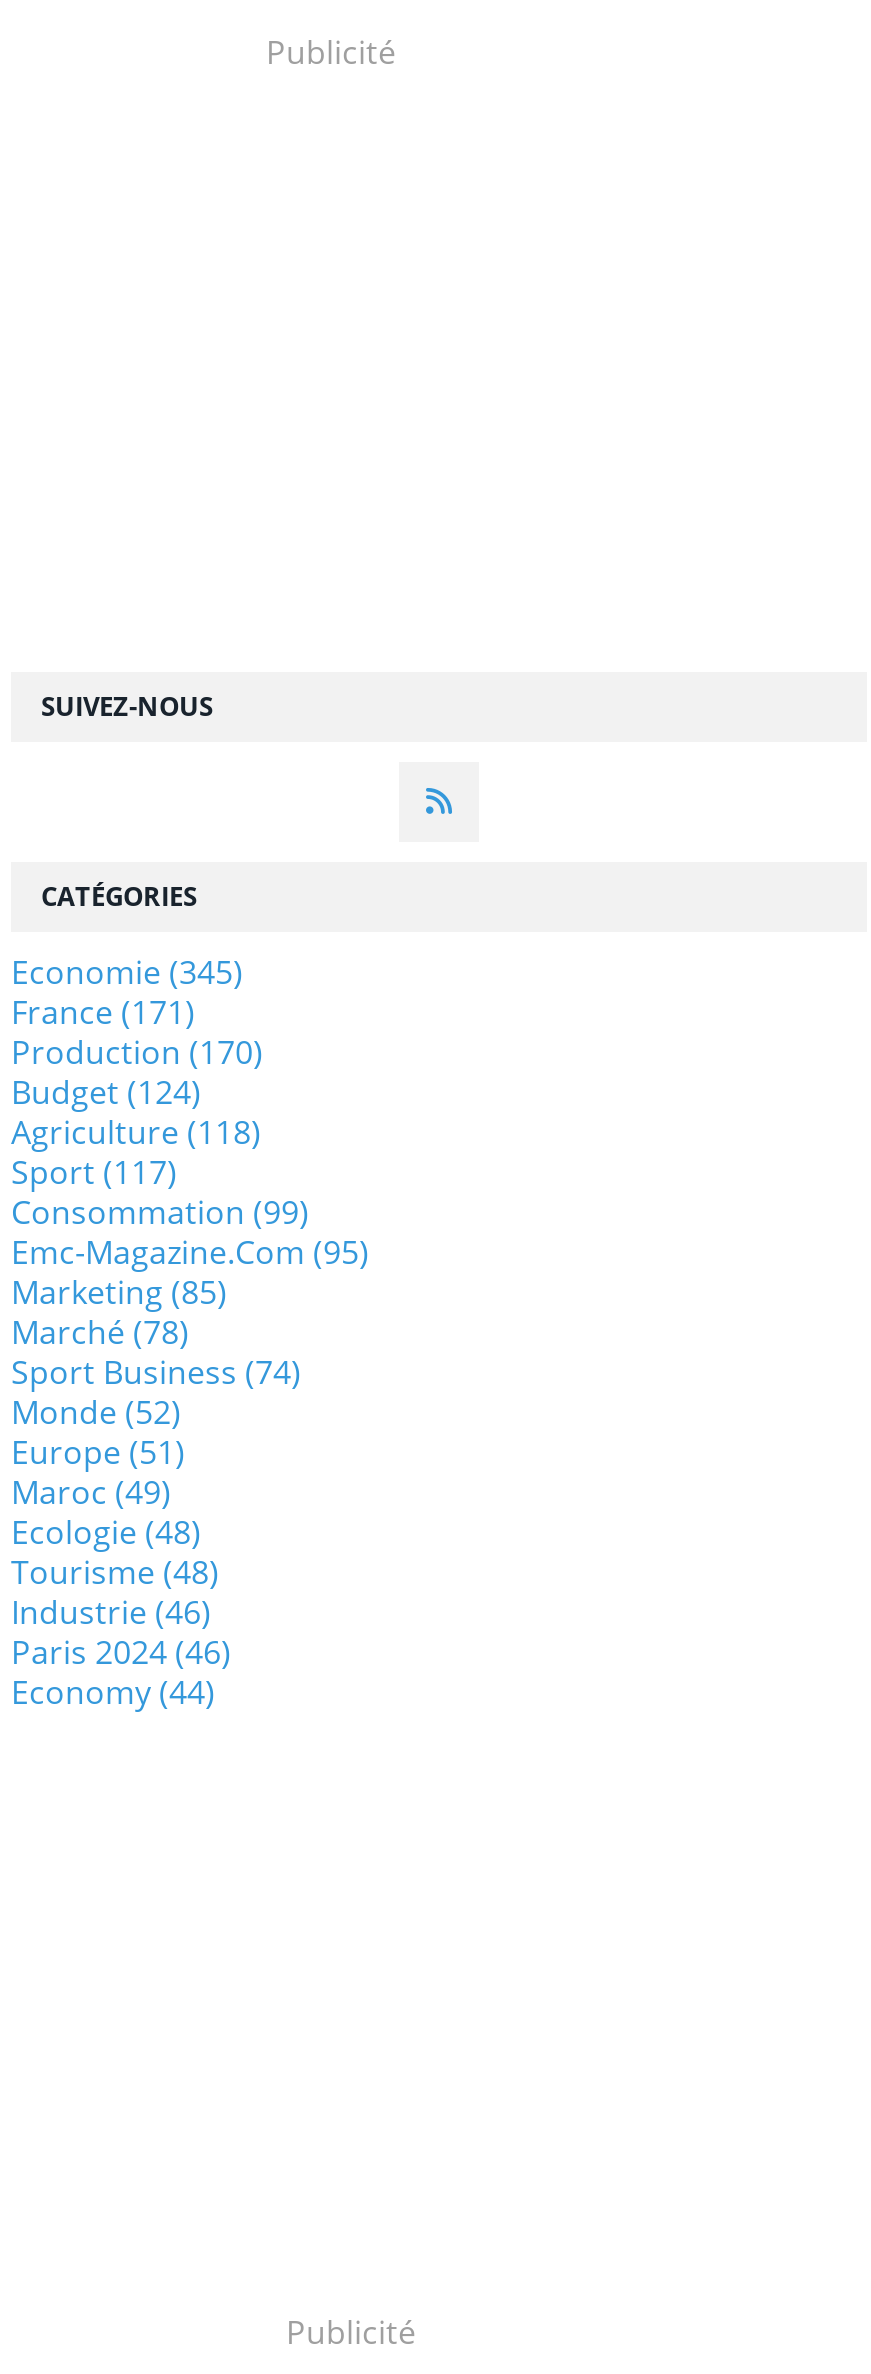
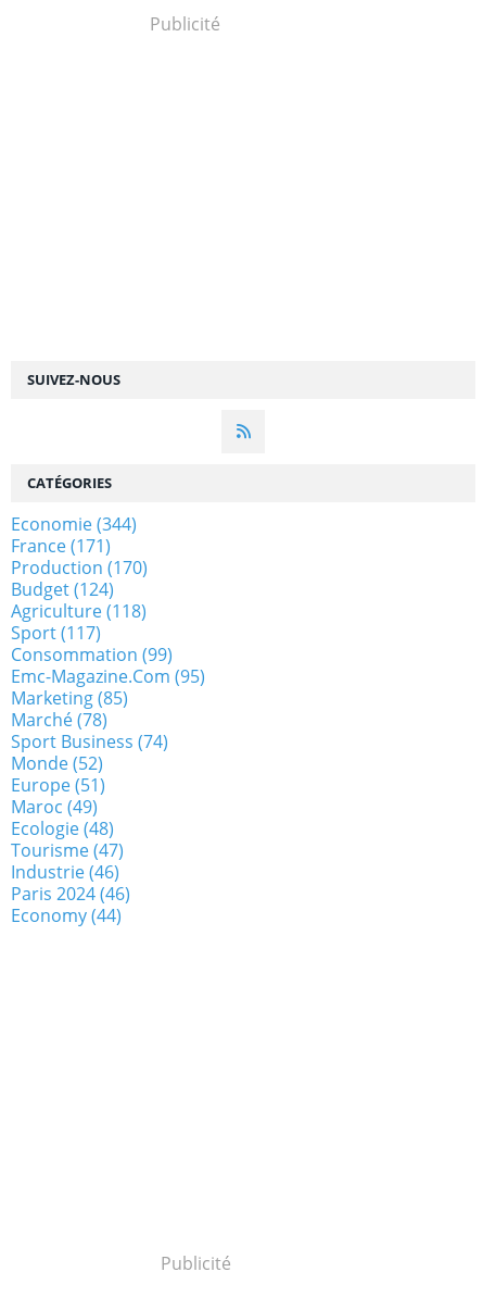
- Economie (345)
+ Economie (344)

- Tourisme (48)
+ Tourisme (47)
